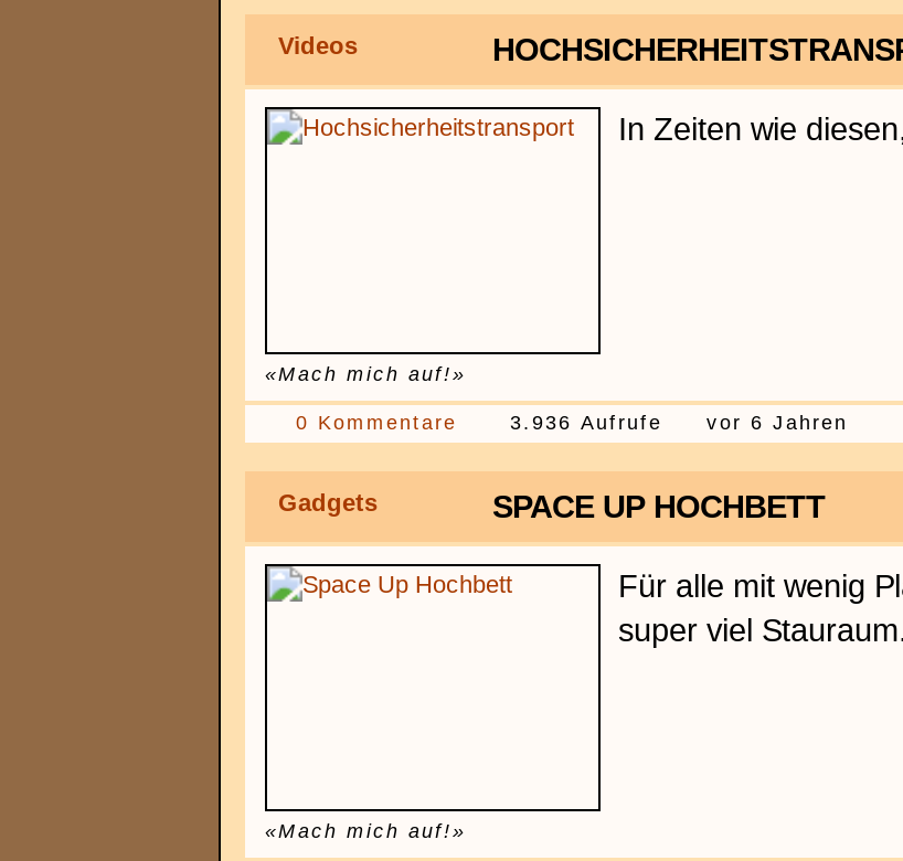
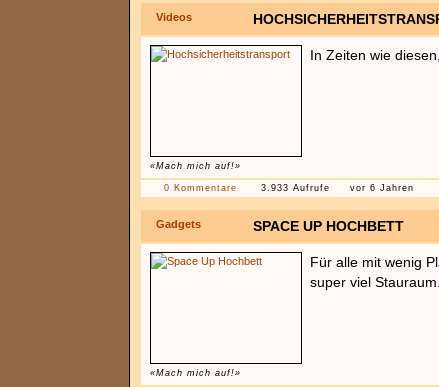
- 3.936 Aufrufe vor 6 Jahren
+ 3.933 Aufrufe vor 6 Jahren
